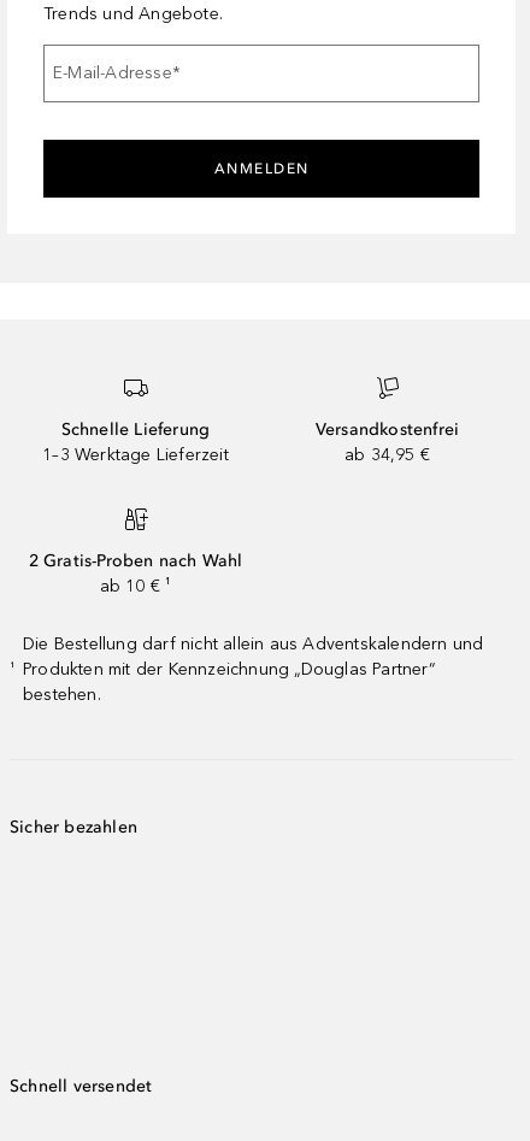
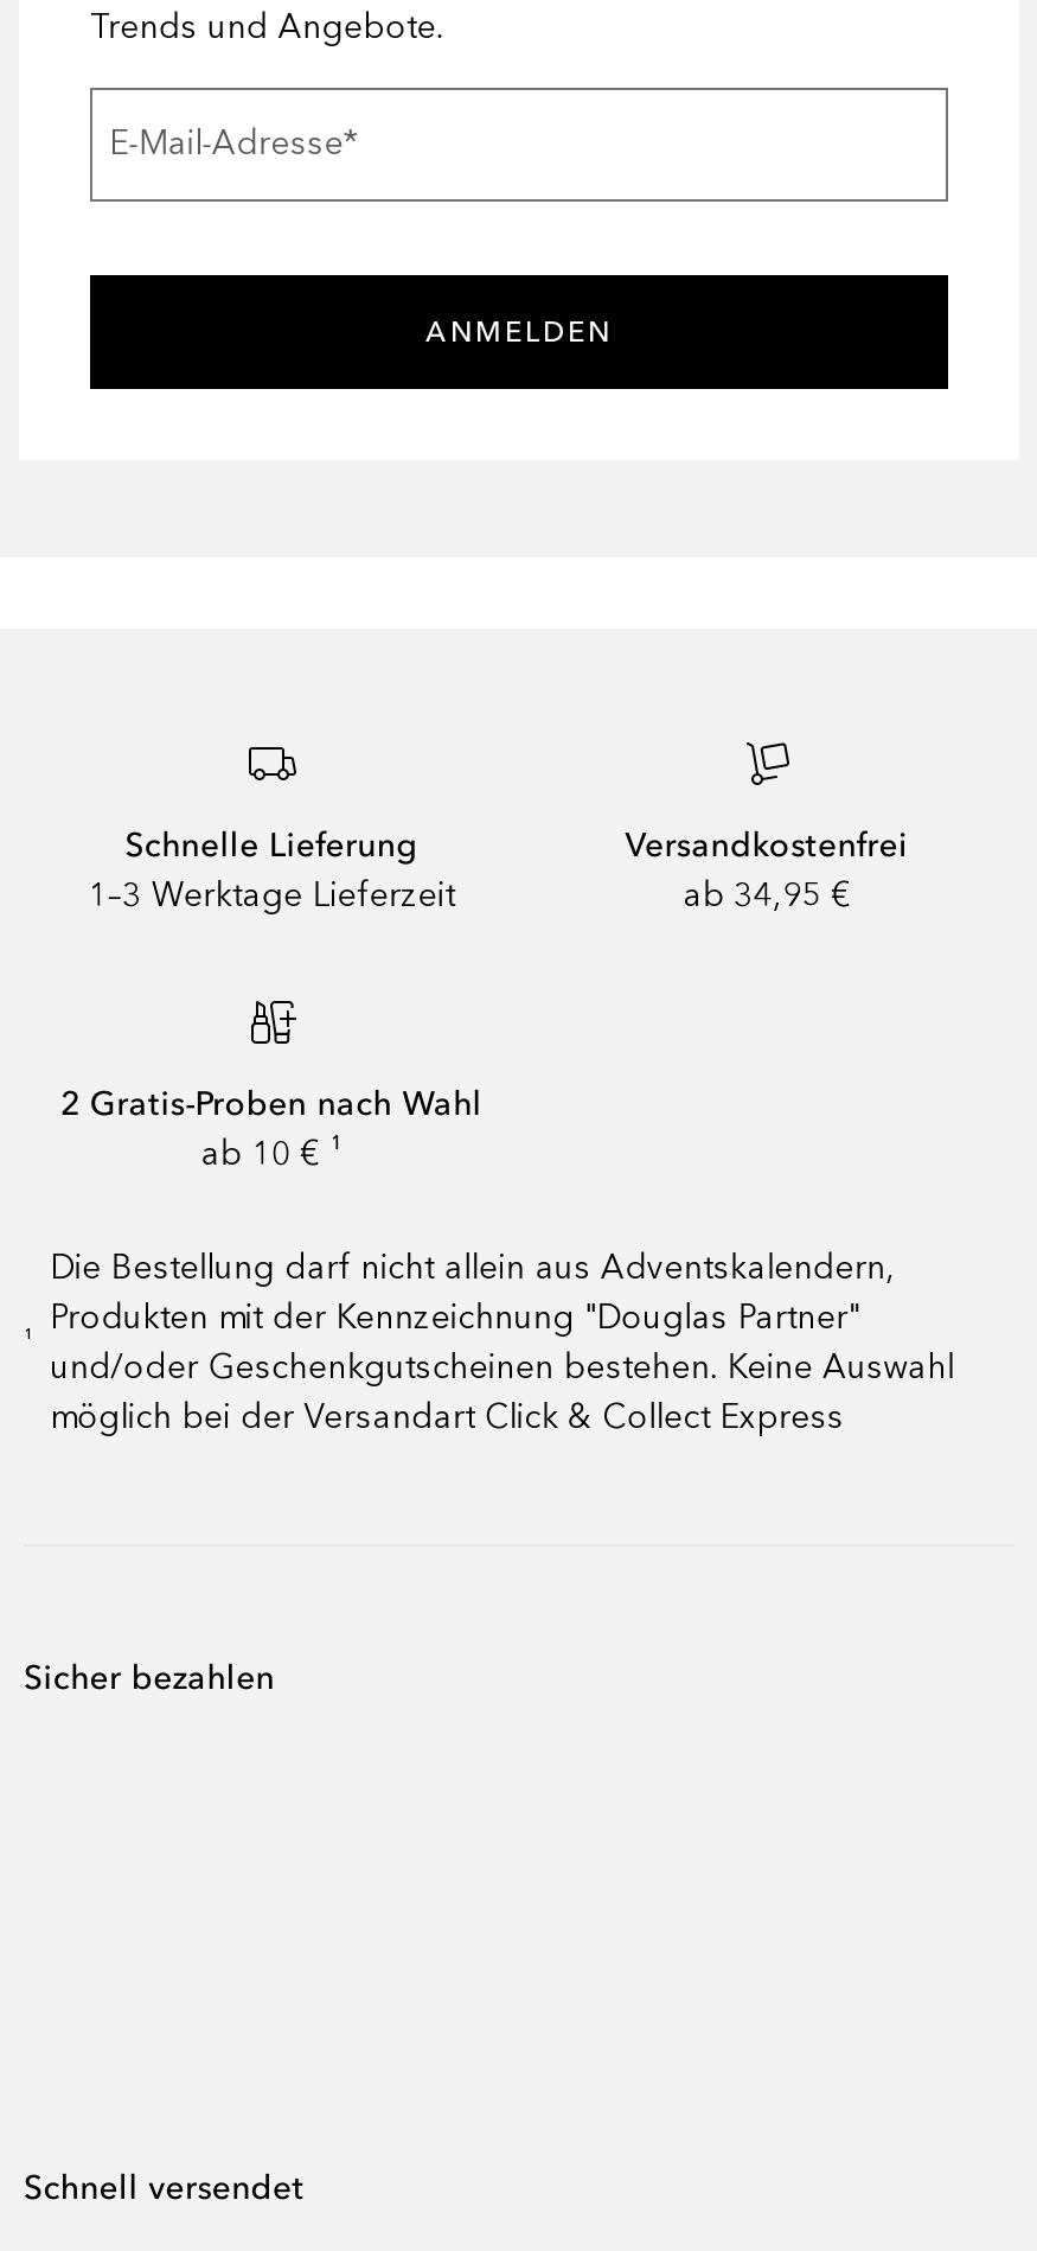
- Die Bestellung darf nicht allein aus Adventskalendern und
- Produkten mit der Kennzeichnung „Douglas Partner“
- bestehen.
+ Die Bestellung darf nicht allein aus Adventskalendern,
+ Produkten mit der Kennzeichnung "Douglas Partner"
+ und/oder Geschenkgutscheinen bestehen. Keine Auswahl
+ möglich bei der Versandart Click & Collect Express
